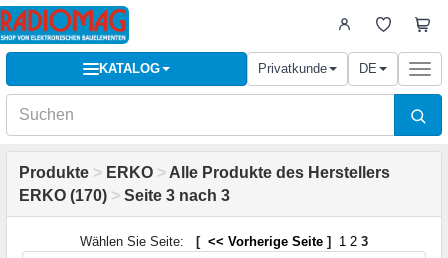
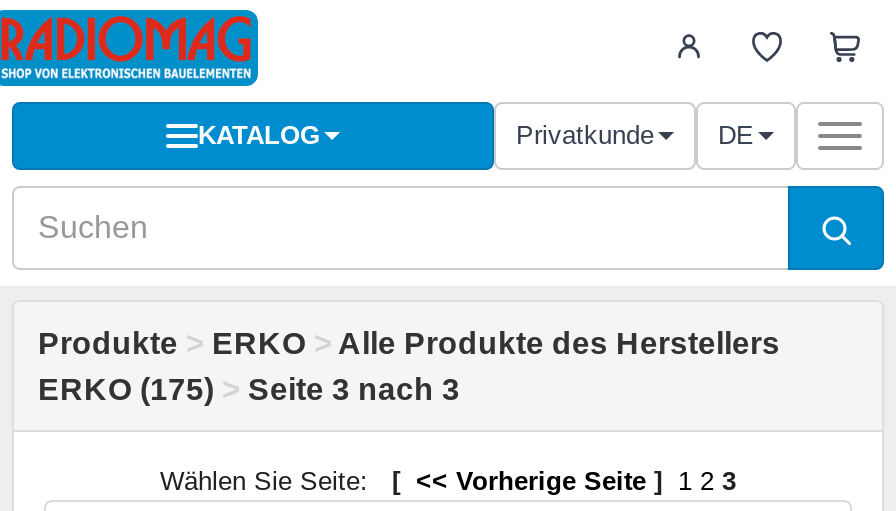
- ERKO (170) > Seite 3 nach 3
+ ERKO (175) > Seite 3 nach 3
